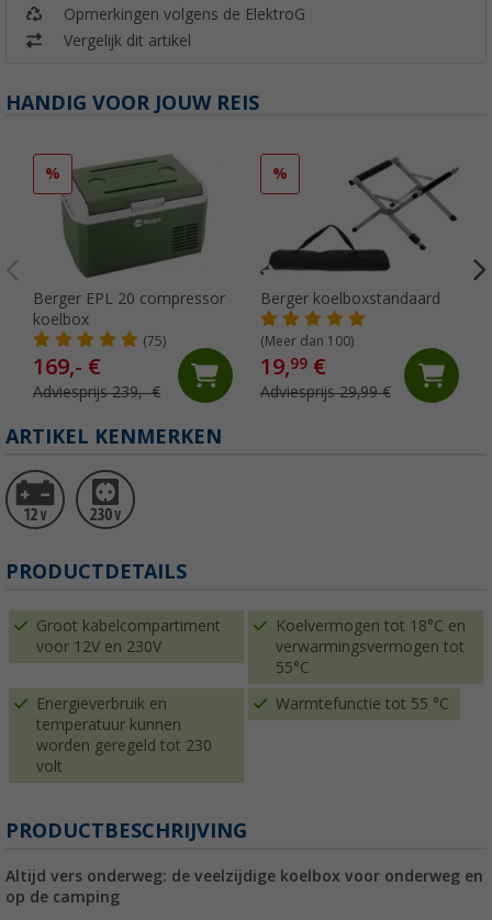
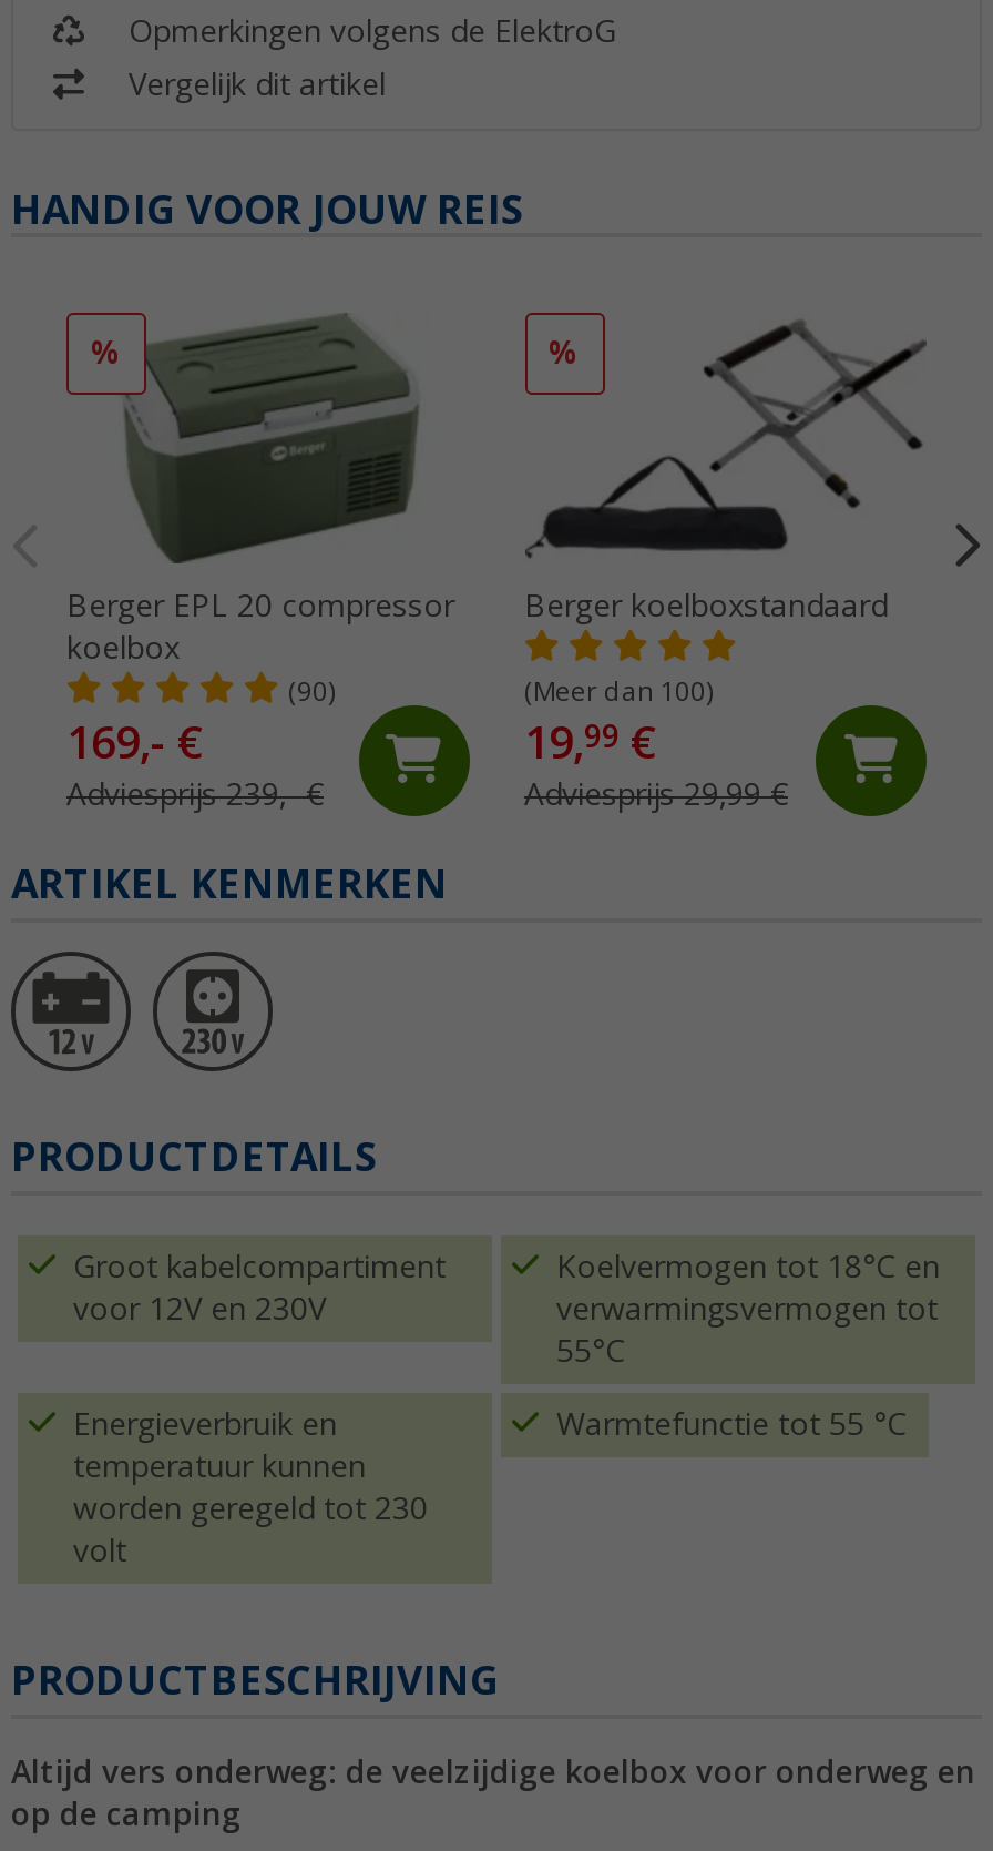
- (75)
+ (90)
